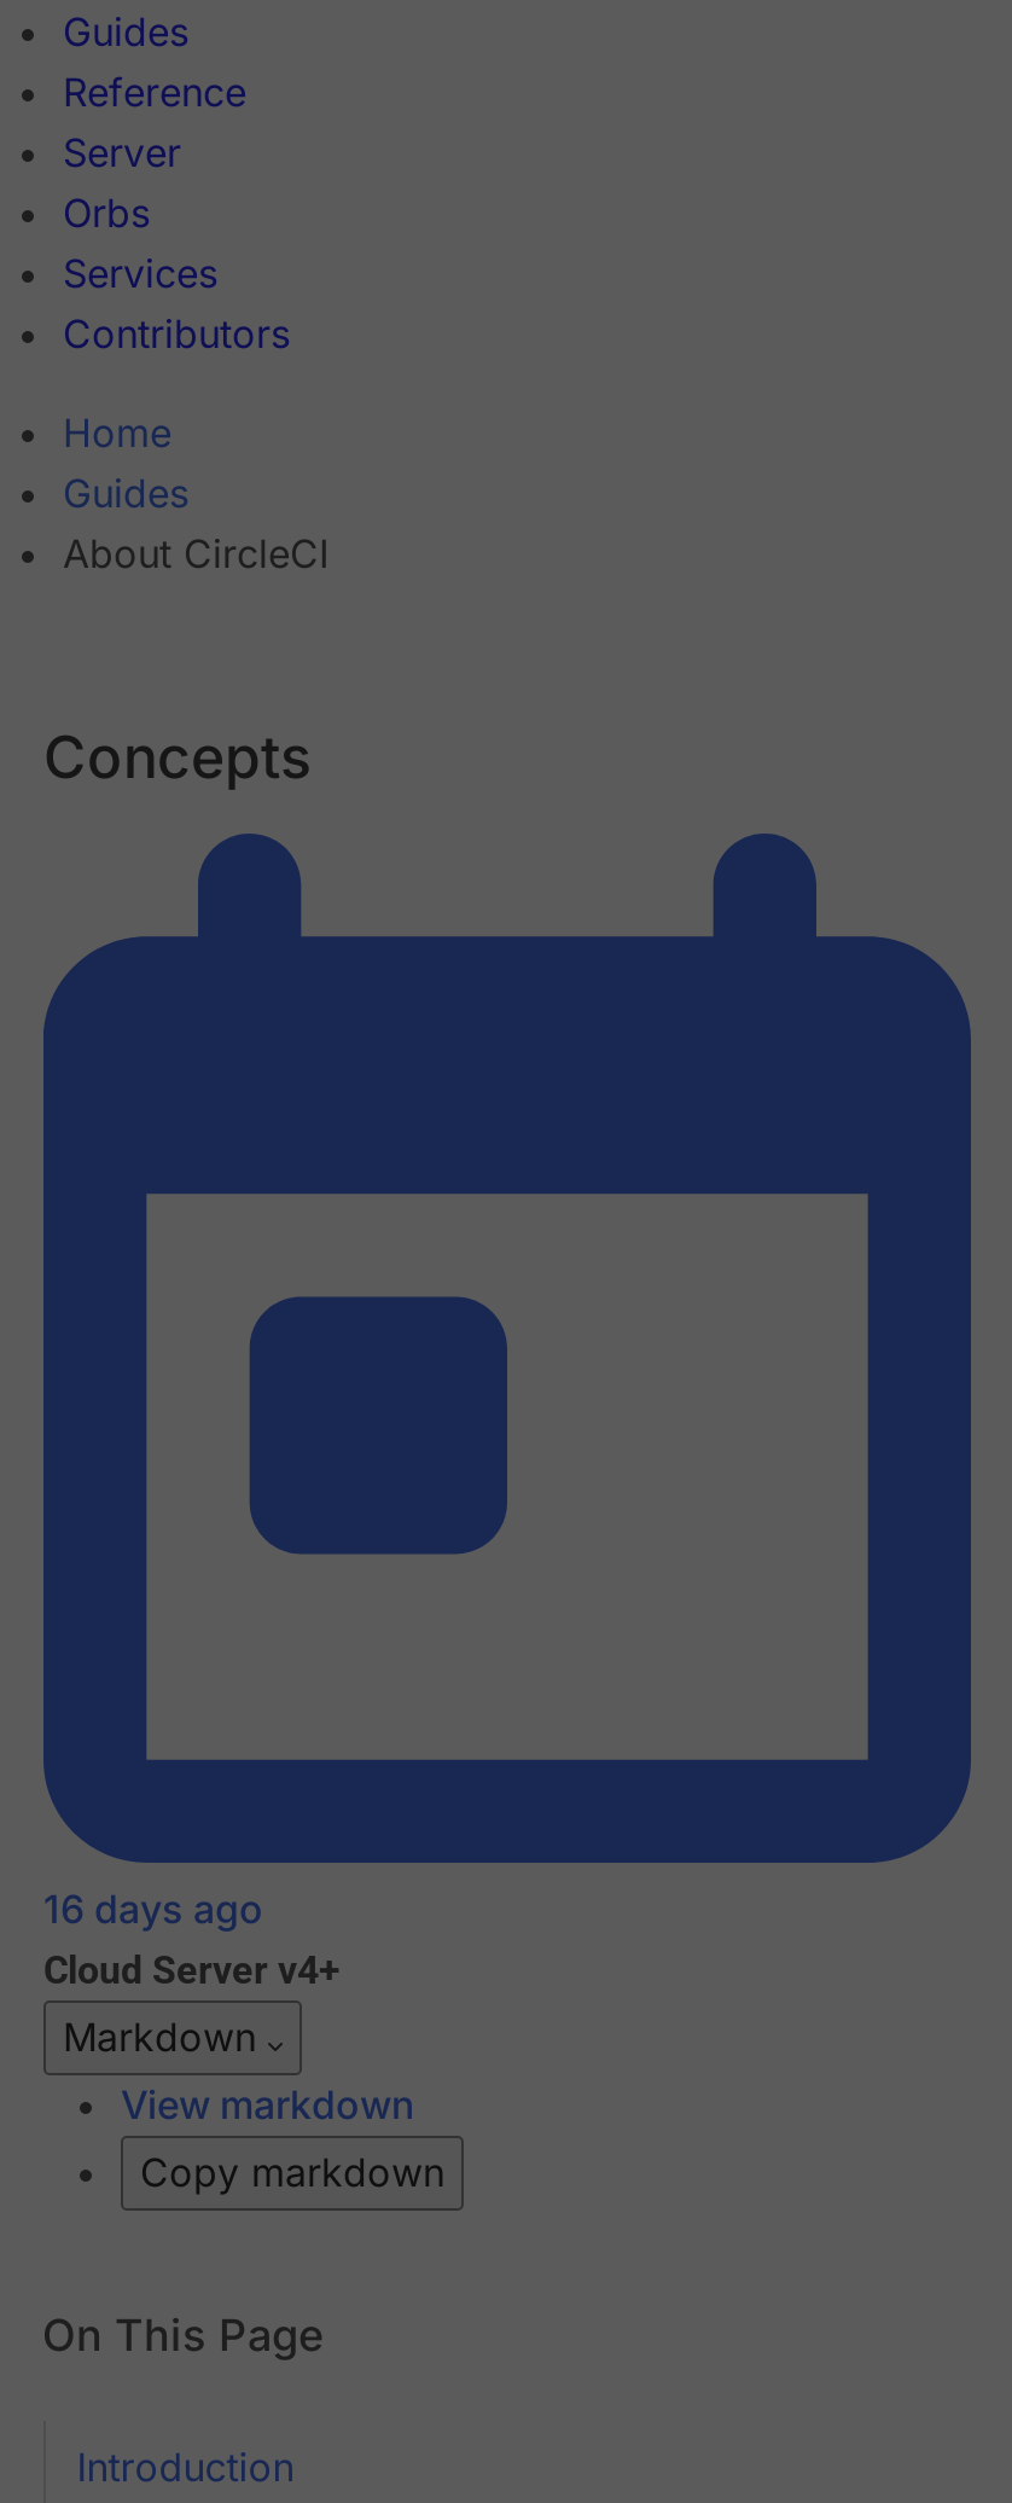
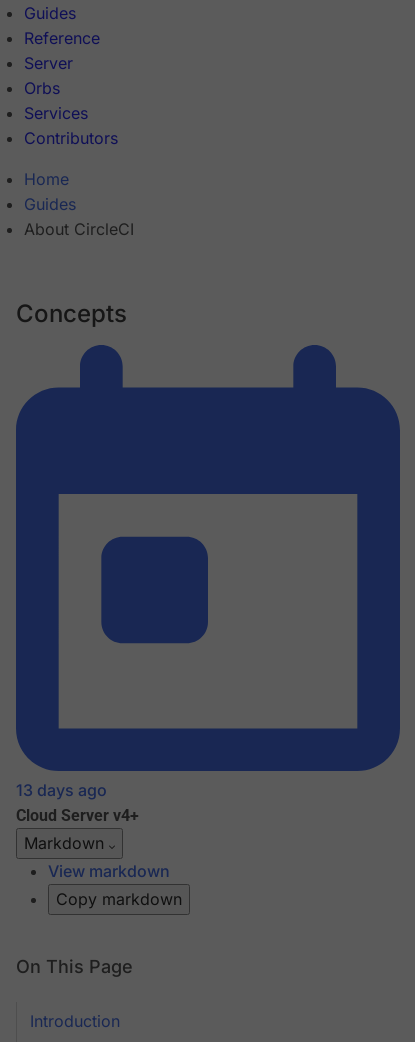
- 16 days ago
+ 13 days ago
